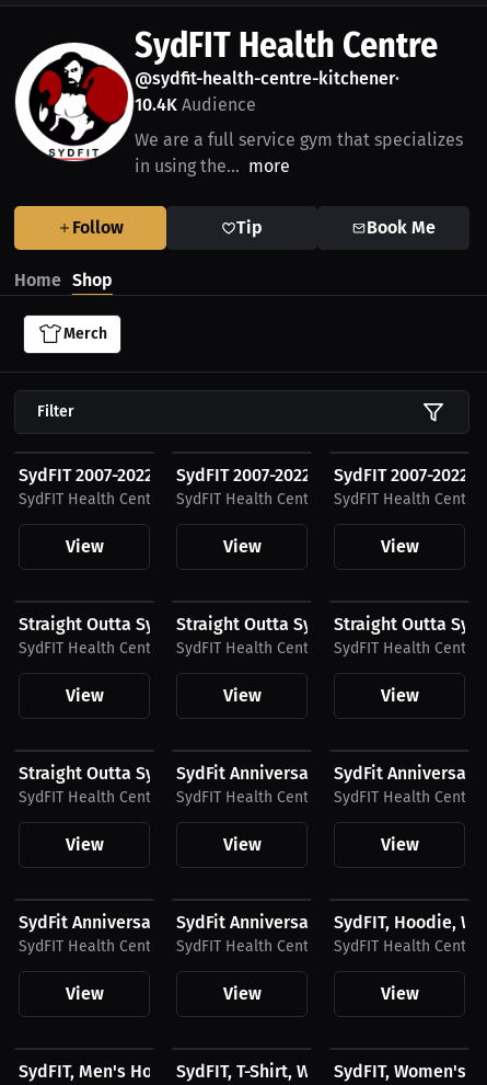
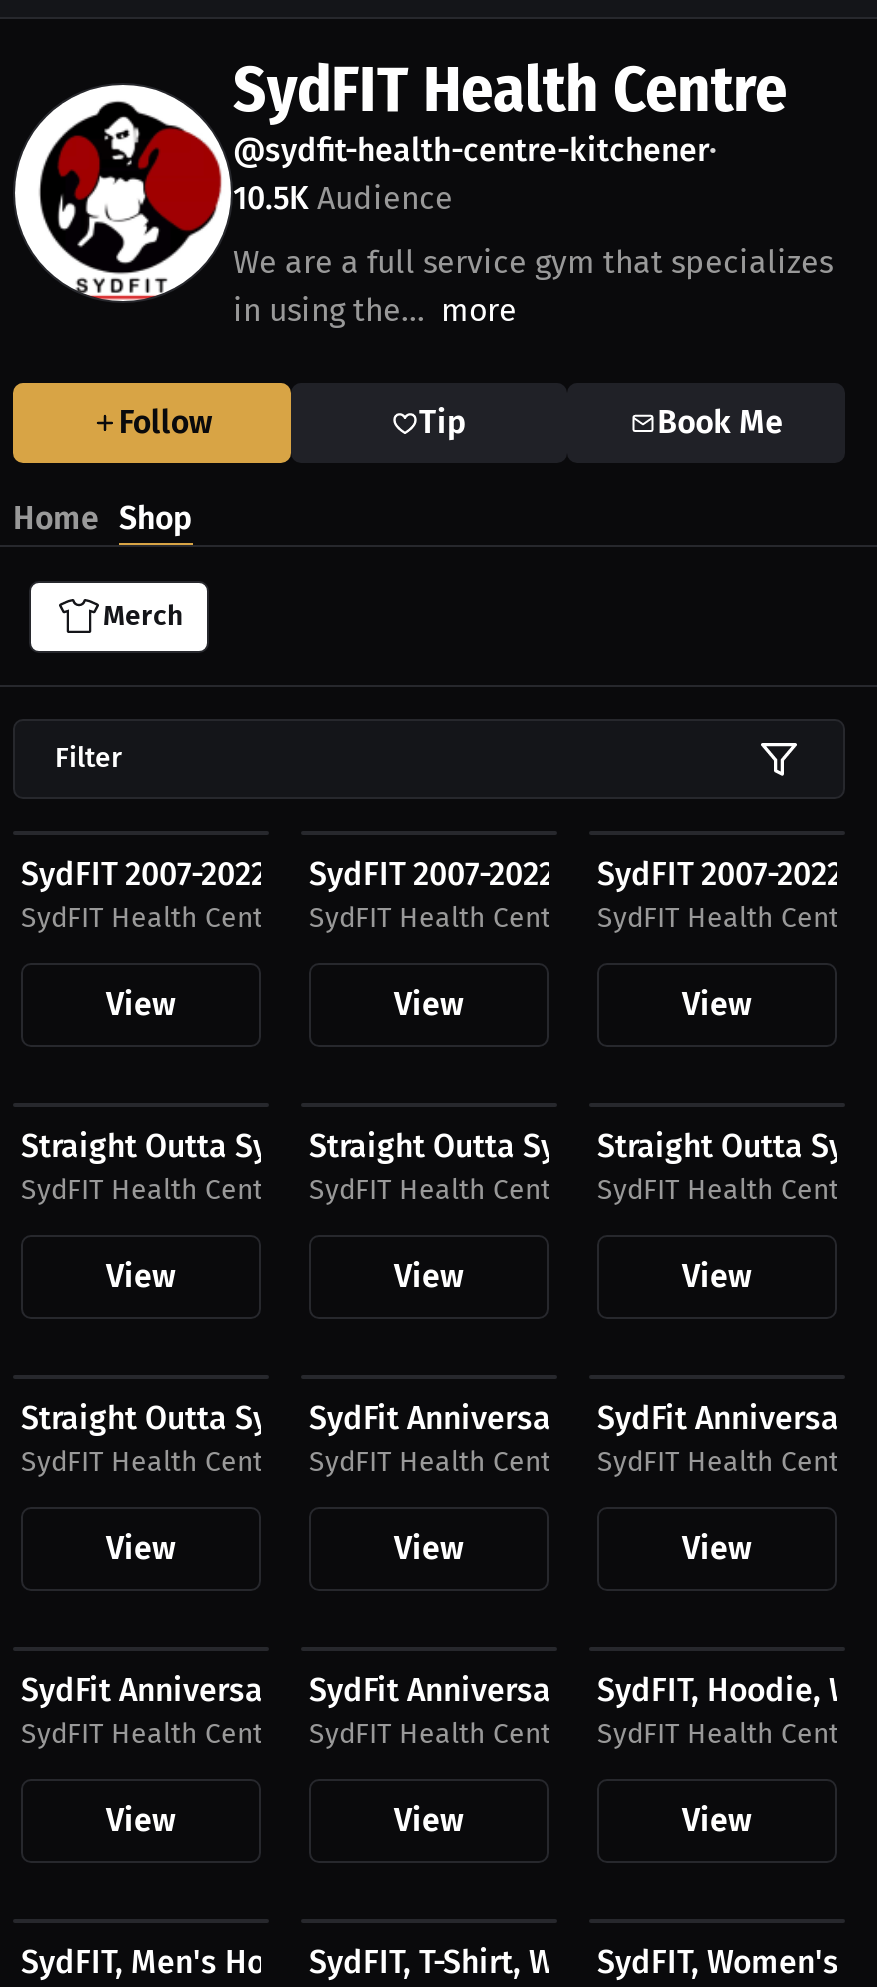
- 10.4K Audience
+ 10.5K Audience
